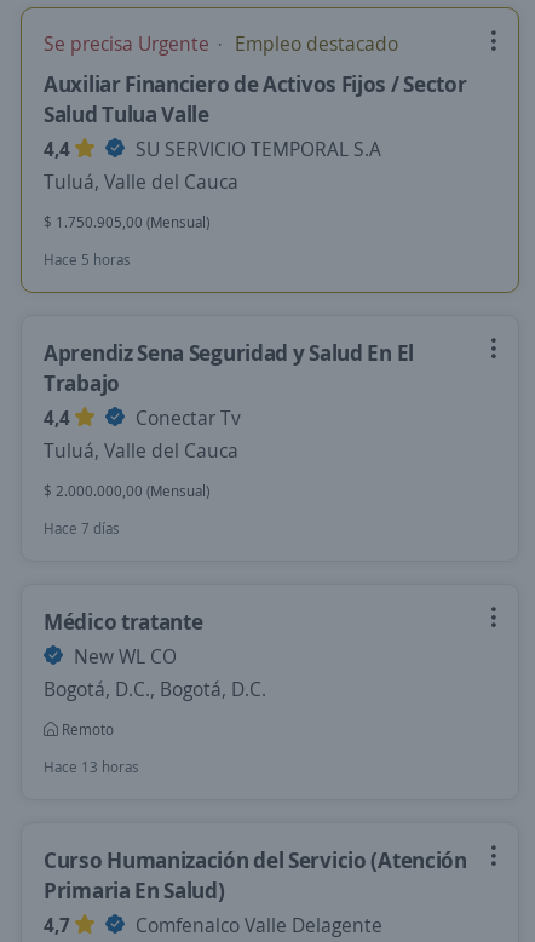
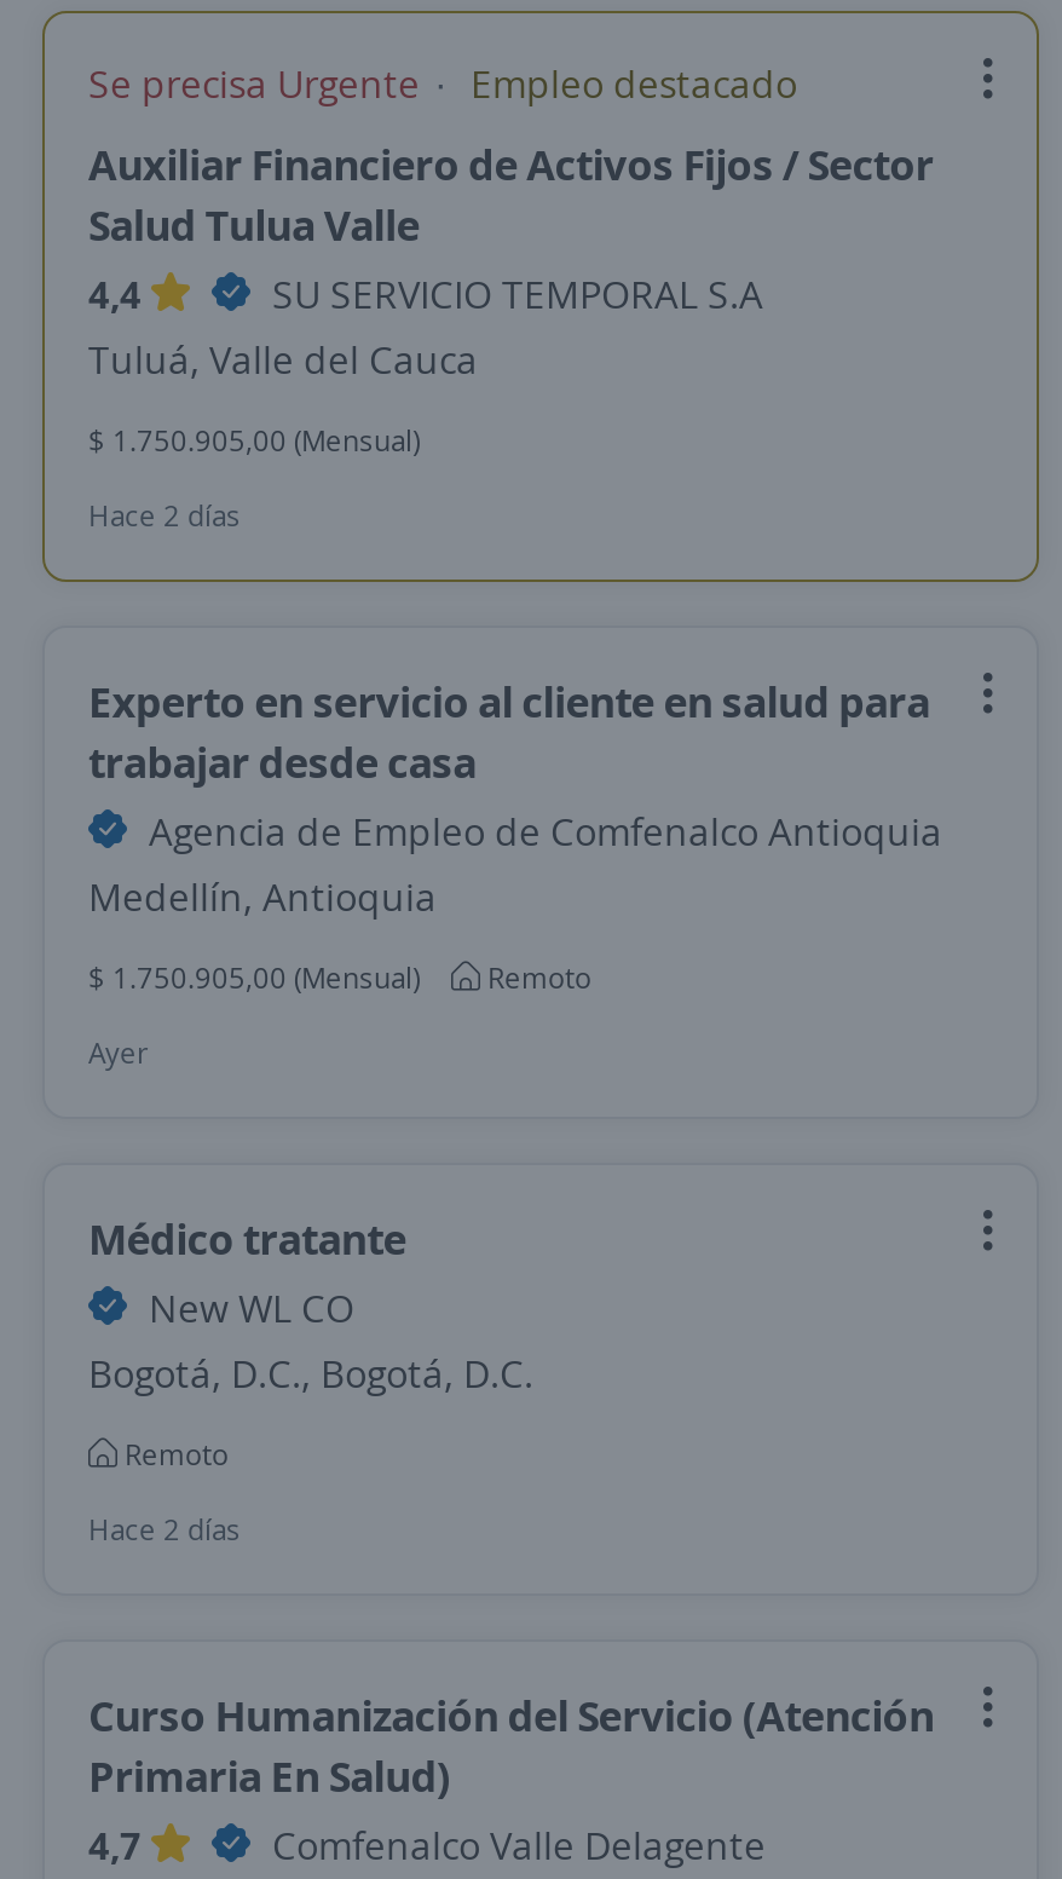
- Hace 5 horas
+ Hace 2 días

- Aprendiz Sena Seguridad y Salud En El
- Trabajo
- 4,4
- Conectar Tv
- Tuluá, Valle del Cauca
+ Experto en servicio al cliente en salud para
+ trabajar desde casa
+ Agencia de Empleo de Comfenalco Antioquia
+ Medellín, Antioquia

- $ 2.000.000,00 (Mensual)
+ $ 1.750.905,00 (Mensual)
+ Remoto

- Hace 7 días
+ Ayer

- Hace 13 horas
+ Hace 2 días
